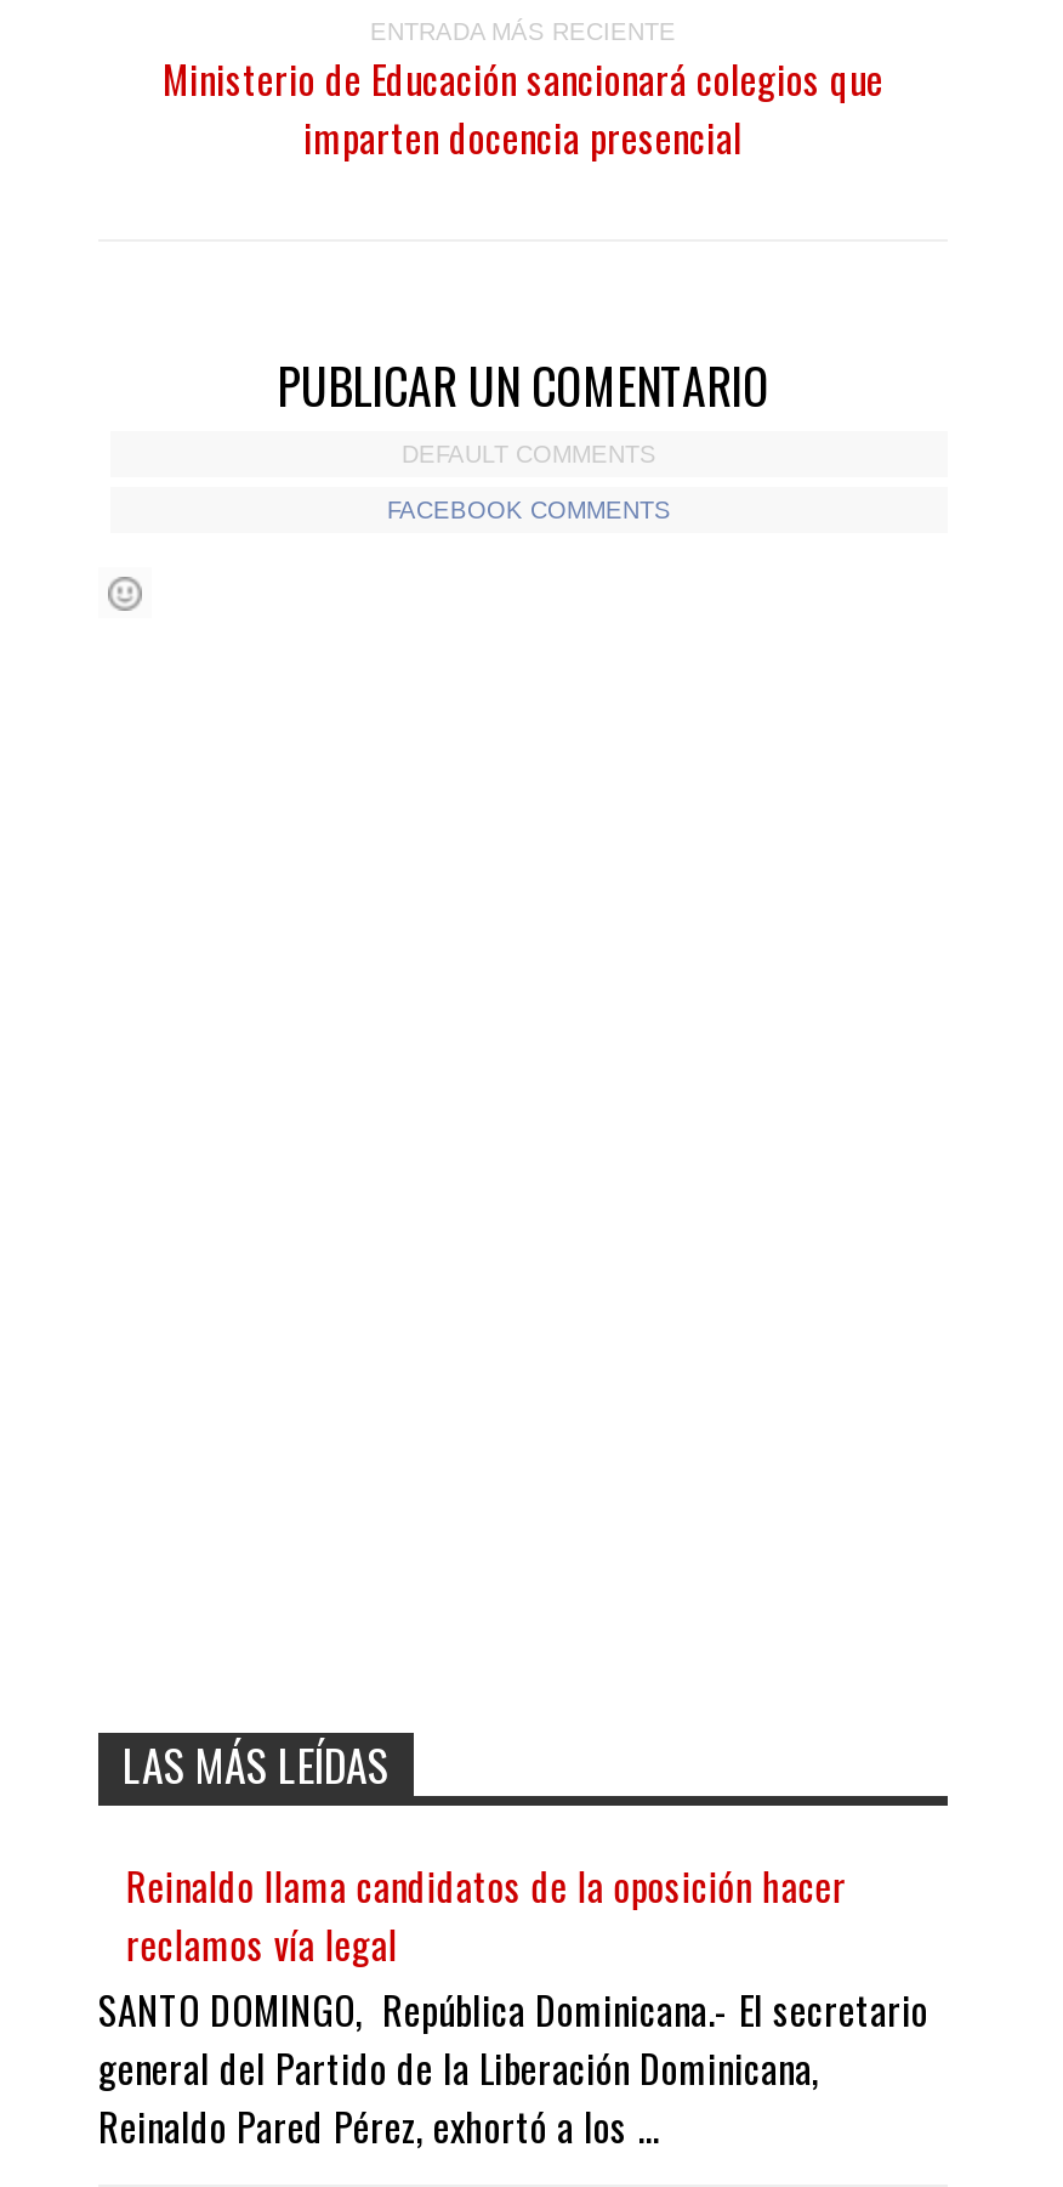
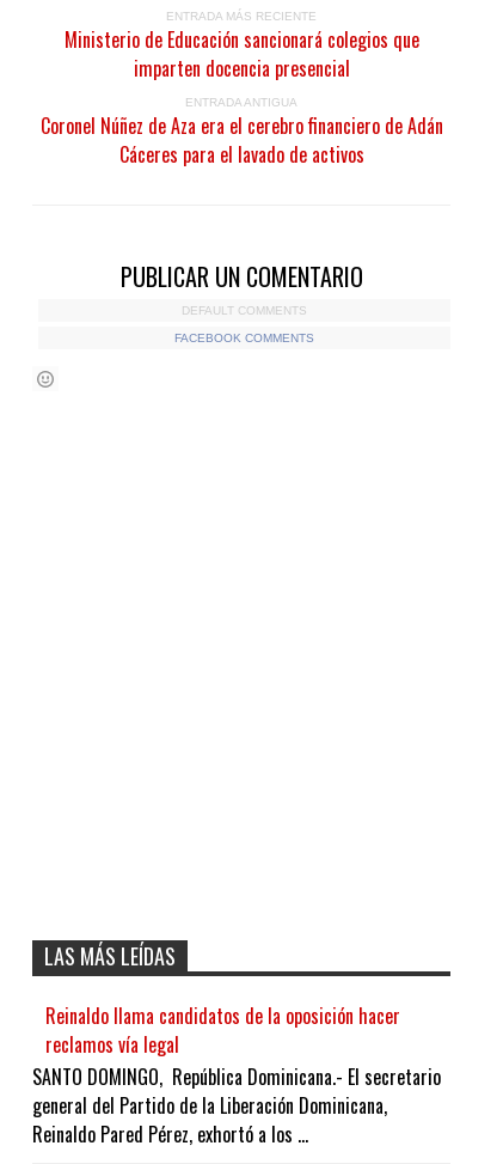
+ ENTRADA ANTIGUA
+ Coronel Núñez de Aza era el cerebro financiero de Adán
+ Cáceres para el lavado de activos
